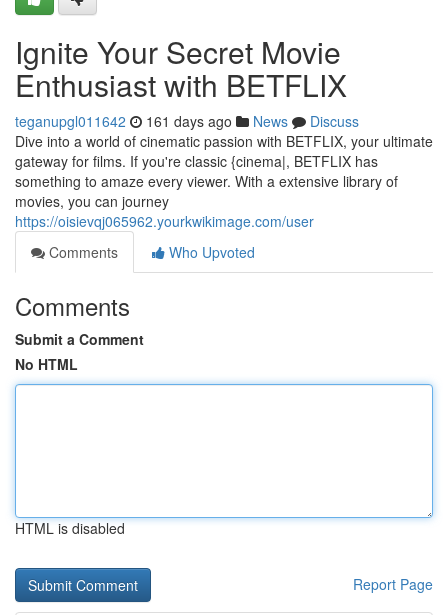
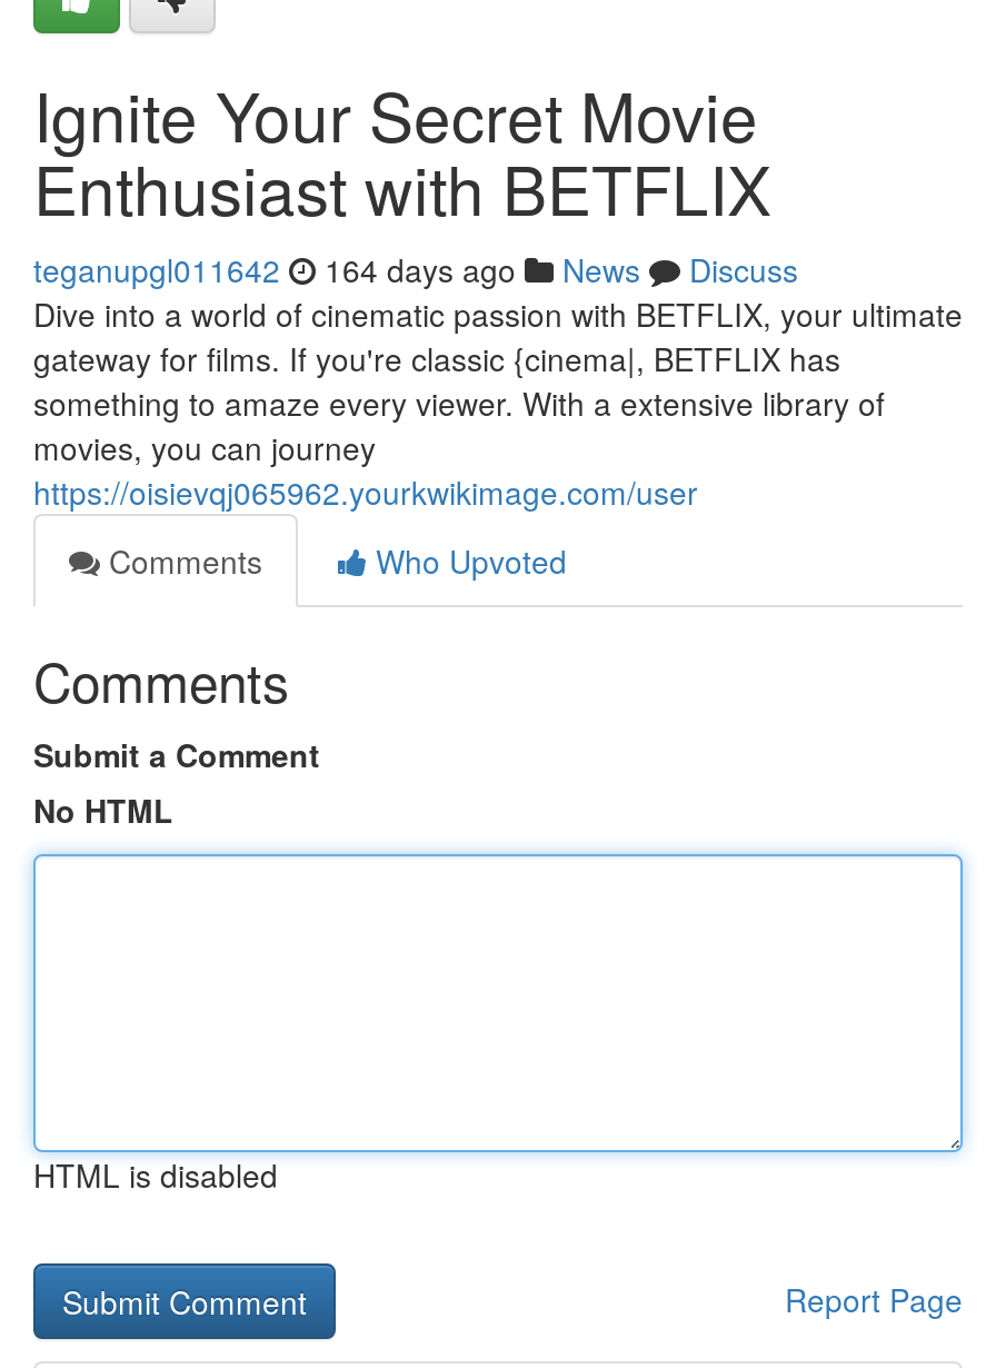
- teganupgl011642 161 days ago News Discuss
+ teganupgl011642 164 days ago News Discuss
